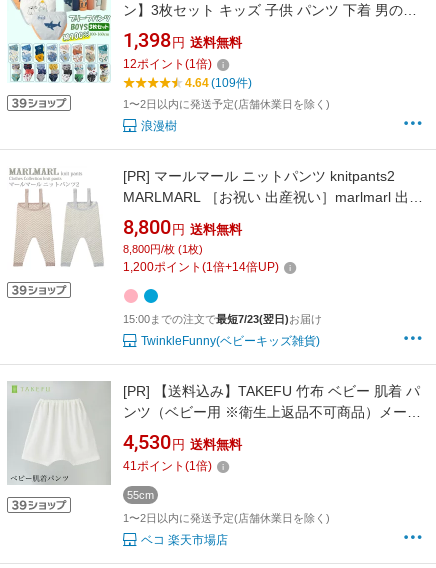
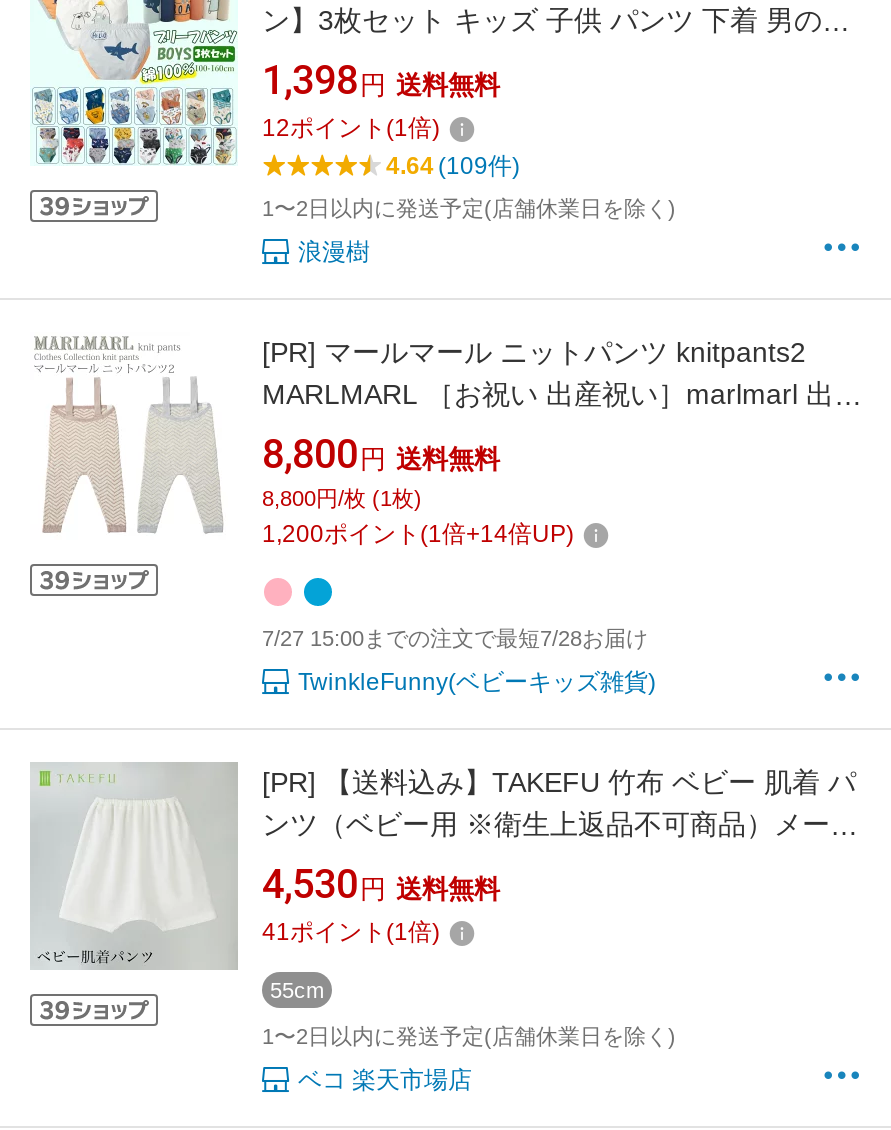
- 15:00までの注文で最短7/23(翌日)お届け
+ 7/27 15:00までの注文で最短7/28お届け
